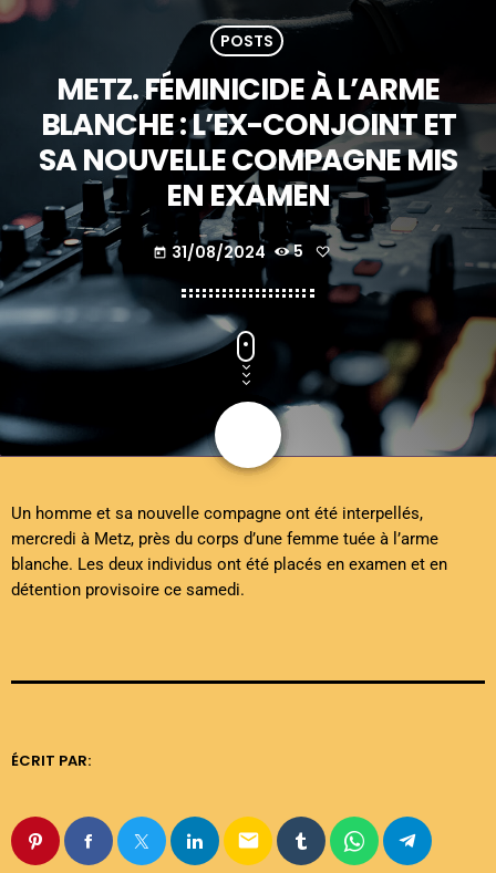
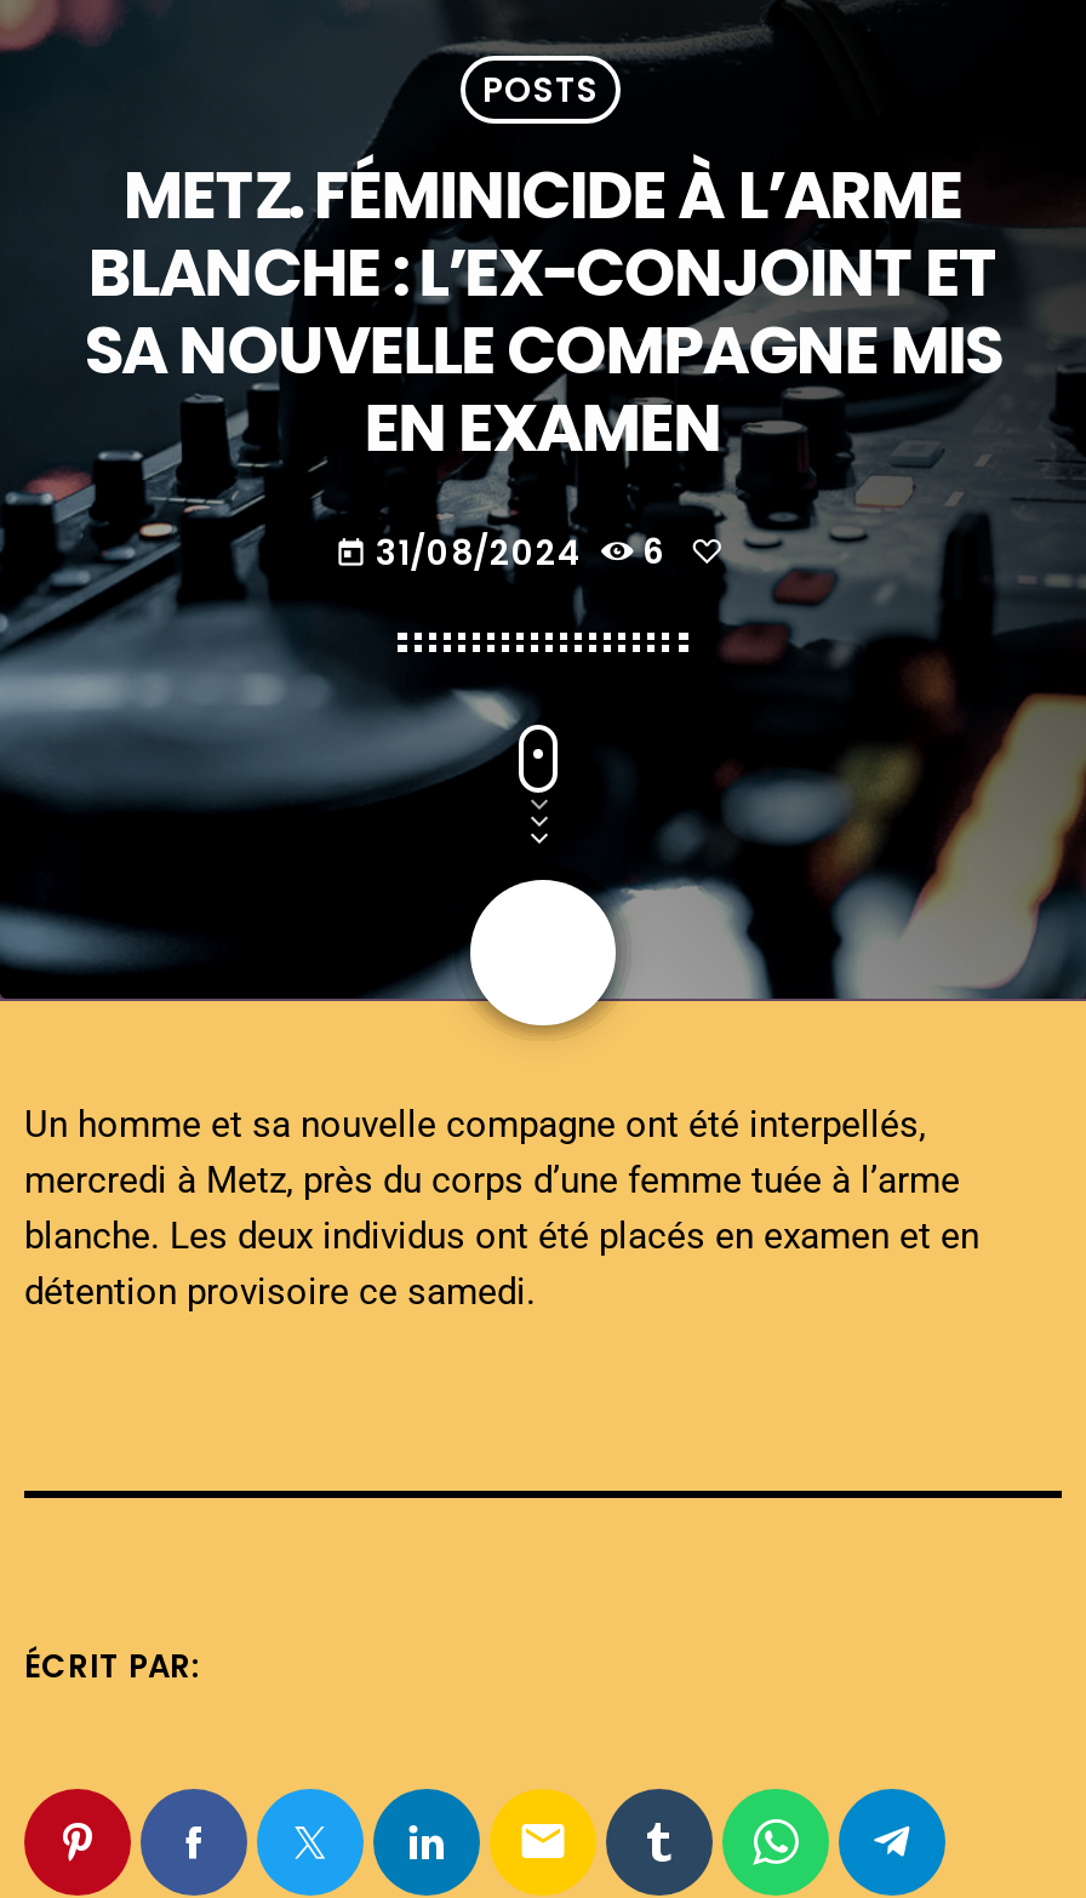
- 5
+ 6
